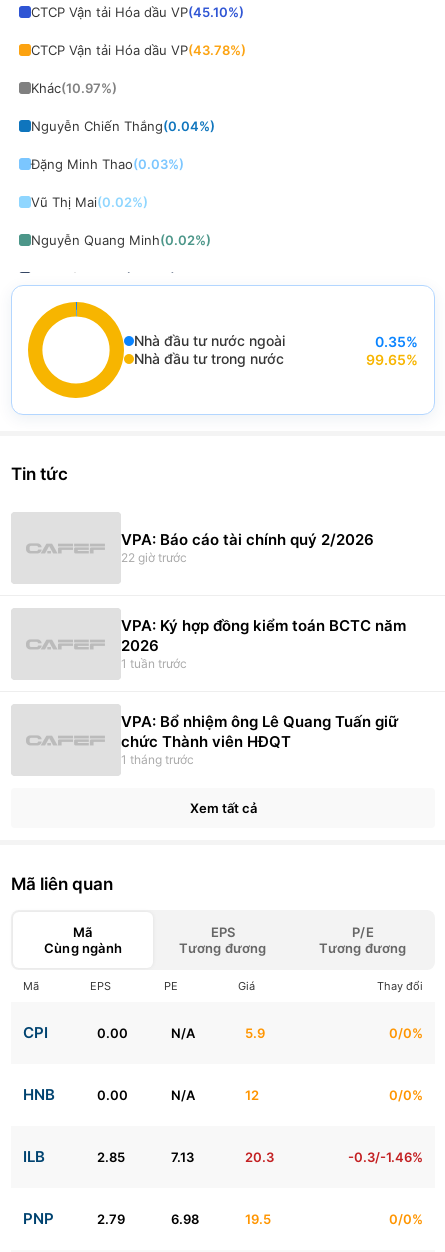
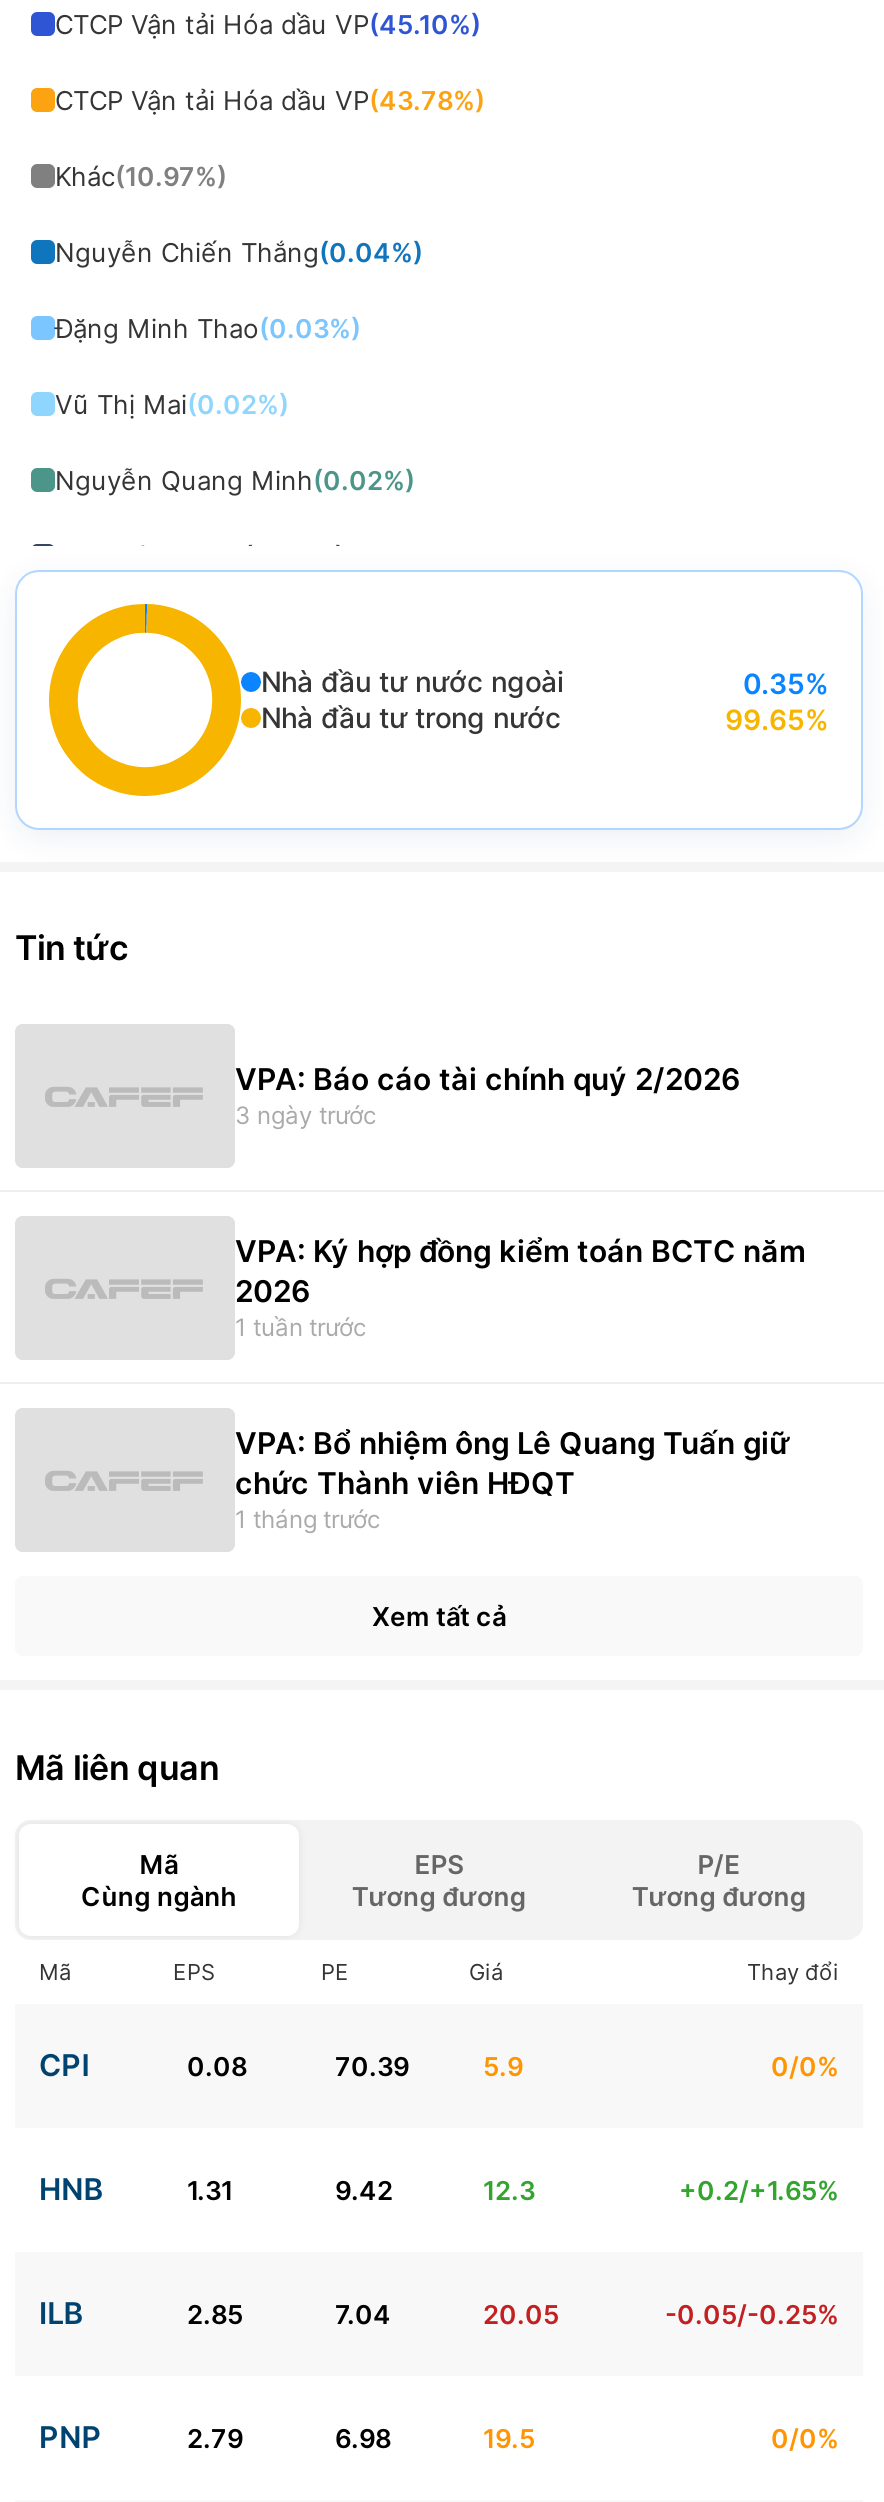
- 22 giờ trước
+ 3 ngày trước

- 0.00
- N/A
+ 0.08
+ 70.39

- 0.00
- N/A
- 12
- 0/0%
+ 1.31
+ 9.42
+ 12.3
+ +0.2/+1.65%

- 7.13
+ 7.04

- 20.3
+ 20.05

- -0.3/-1.46%
+ -0.05/-0.25%
